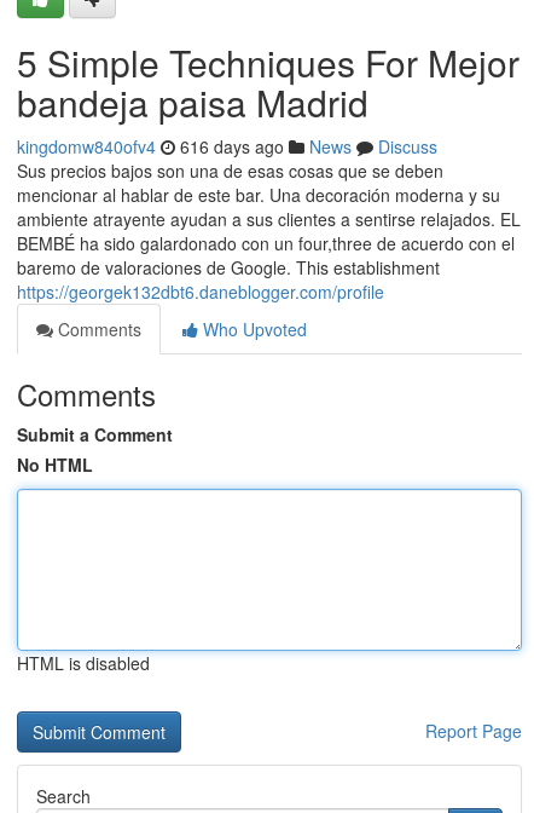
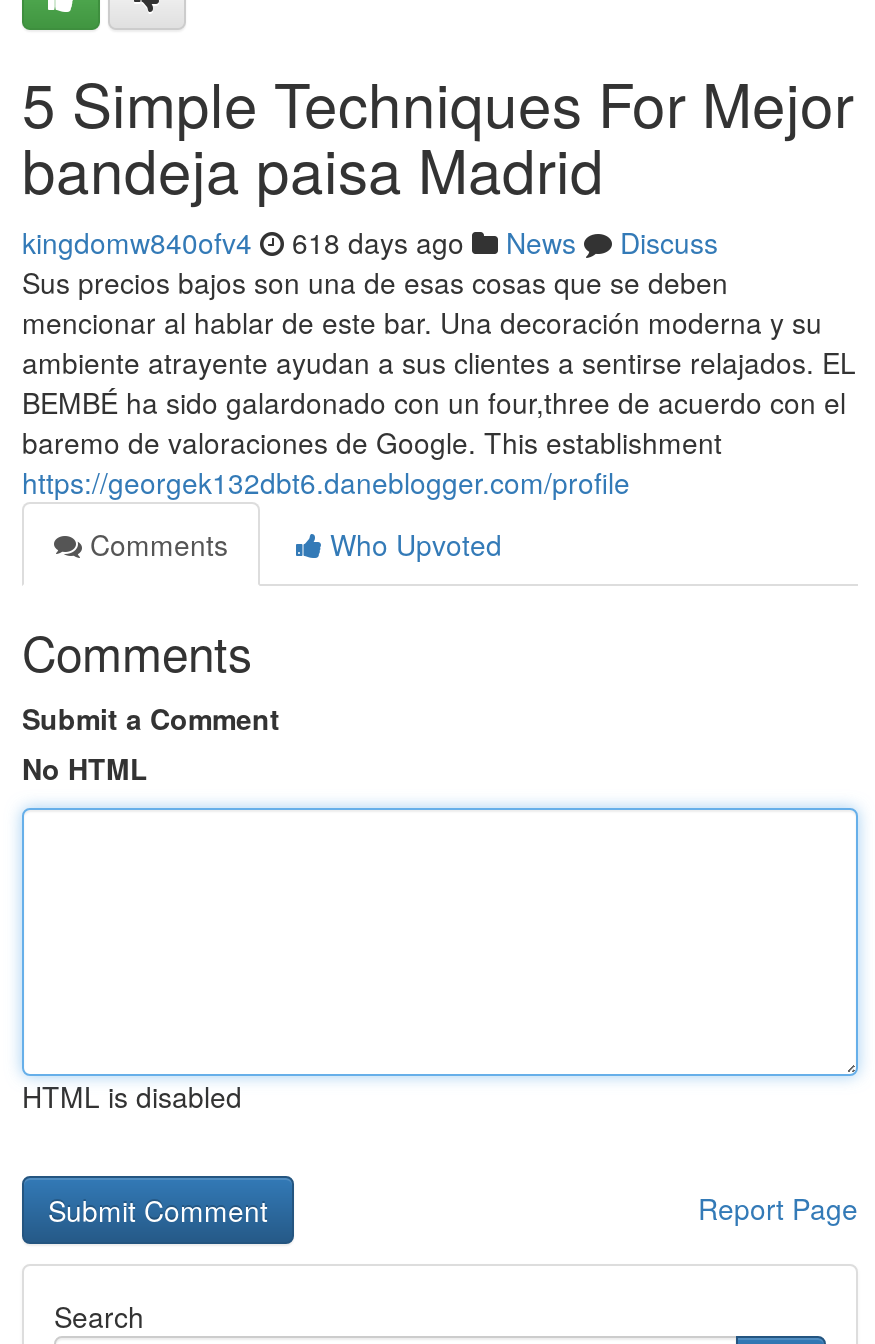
- kingdomw840ofv4 616 days ago News Discuss
+ kingdomw840ofv4 618 days ago News Discuss
